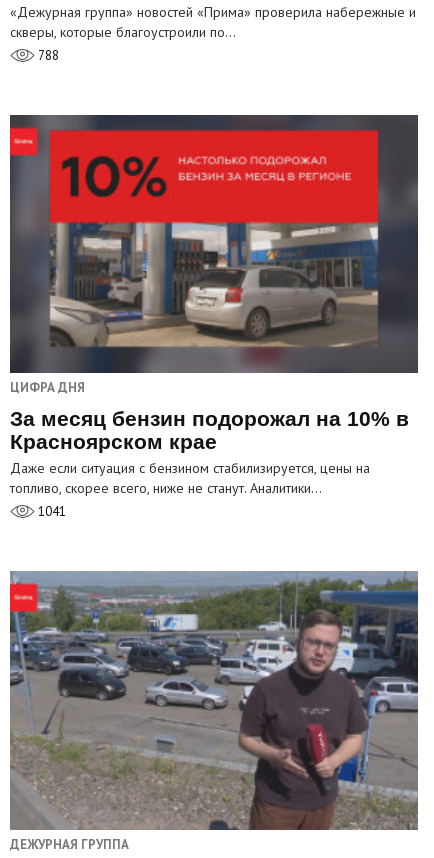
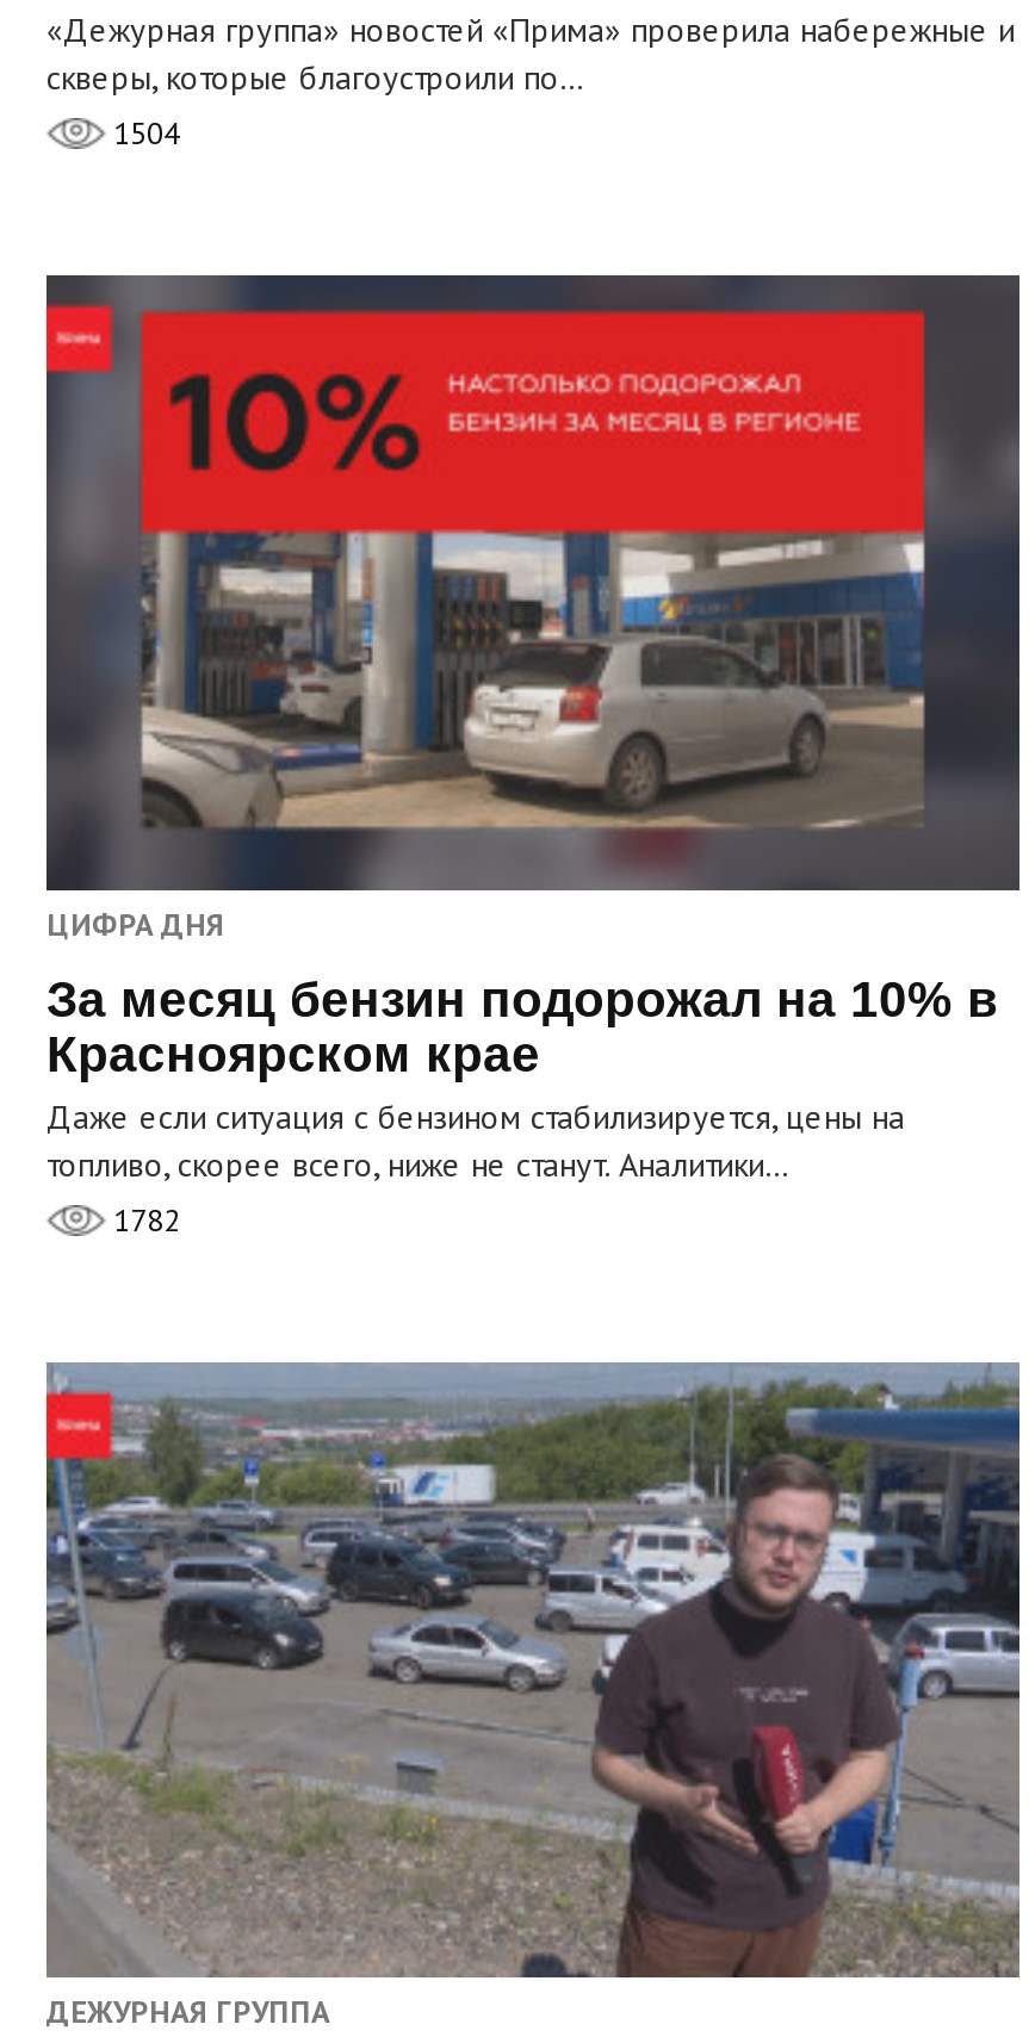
- 788
+ 1504

- 1041
+ 1782
